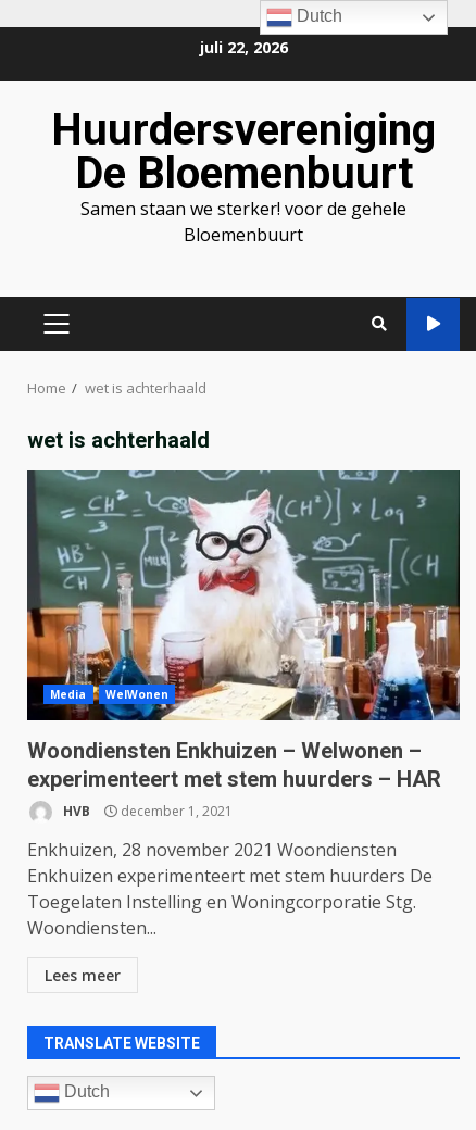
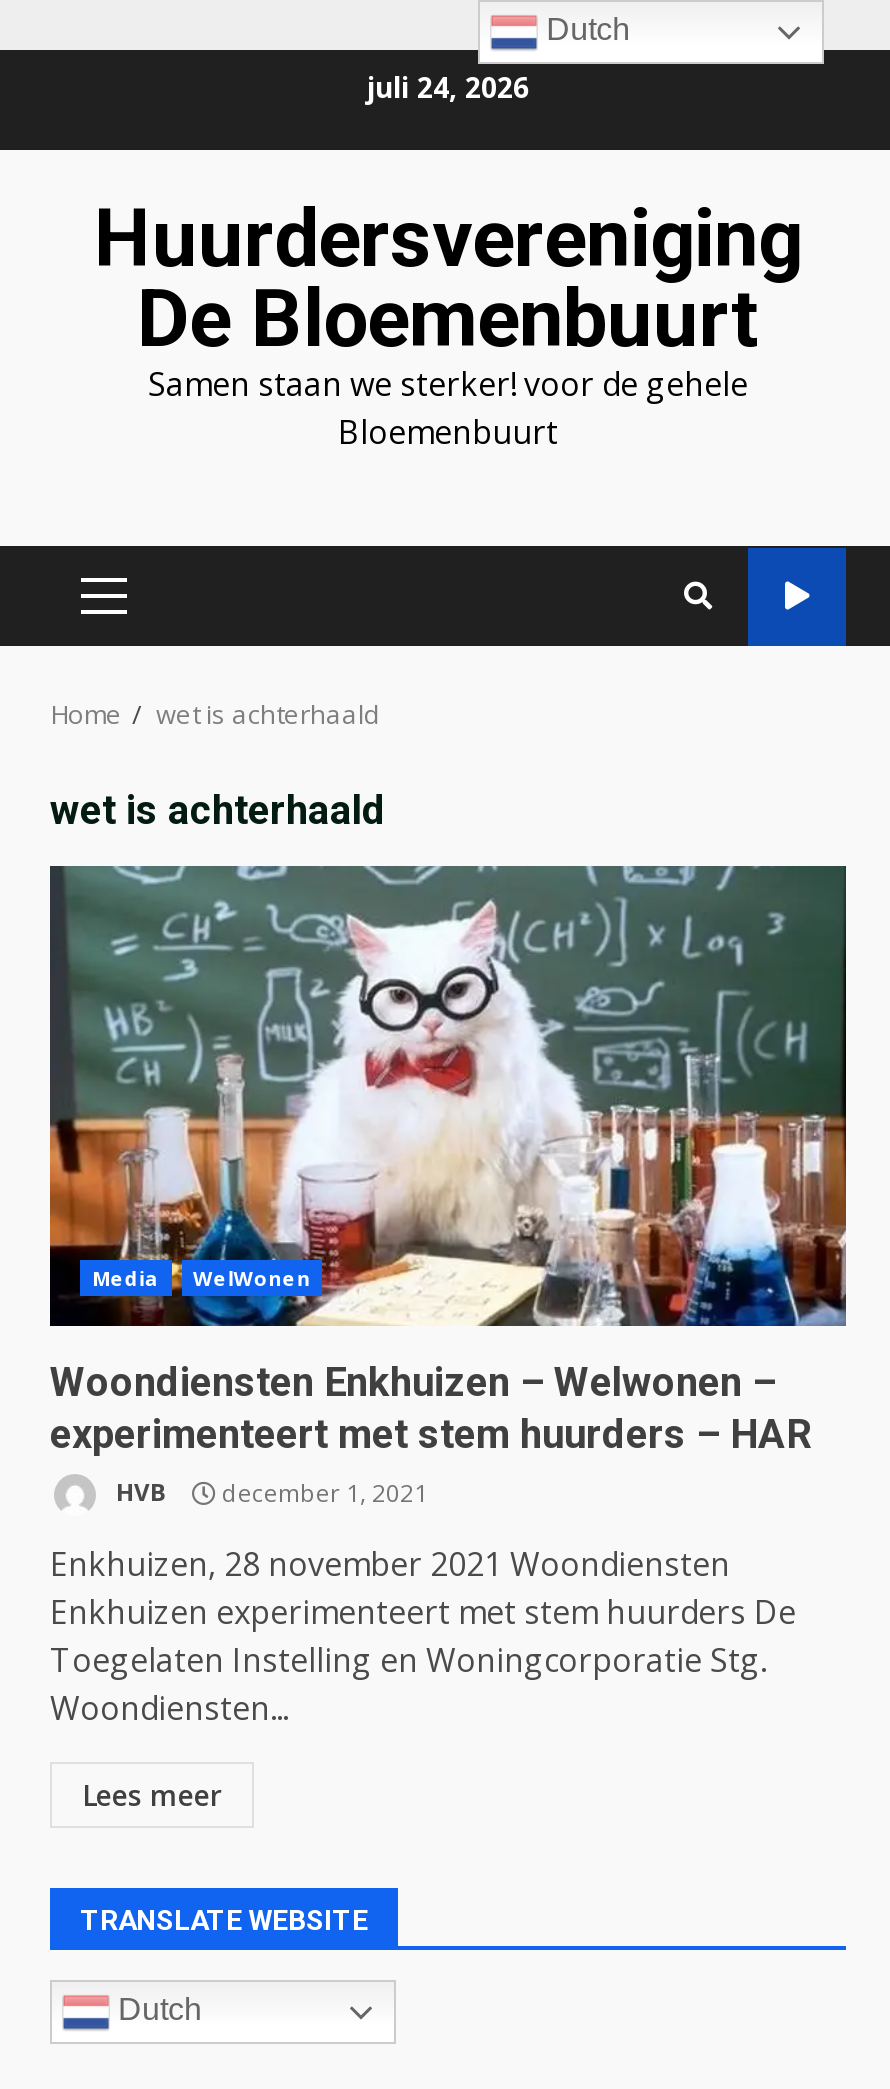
- juli 22, 2026
+ juli 24, 2026
